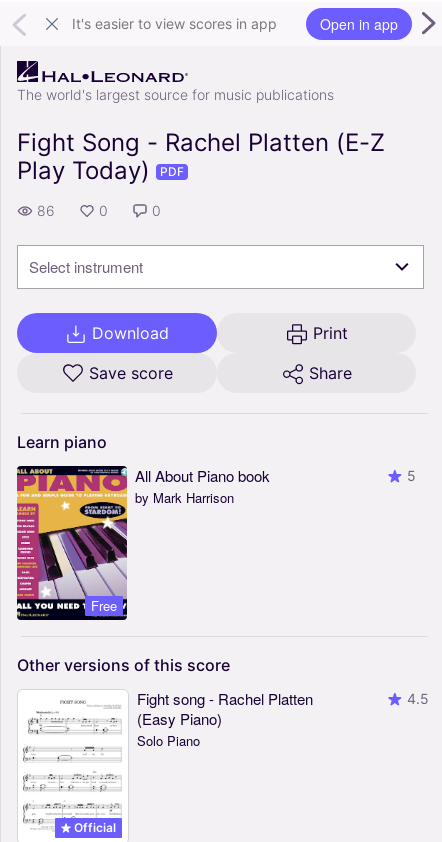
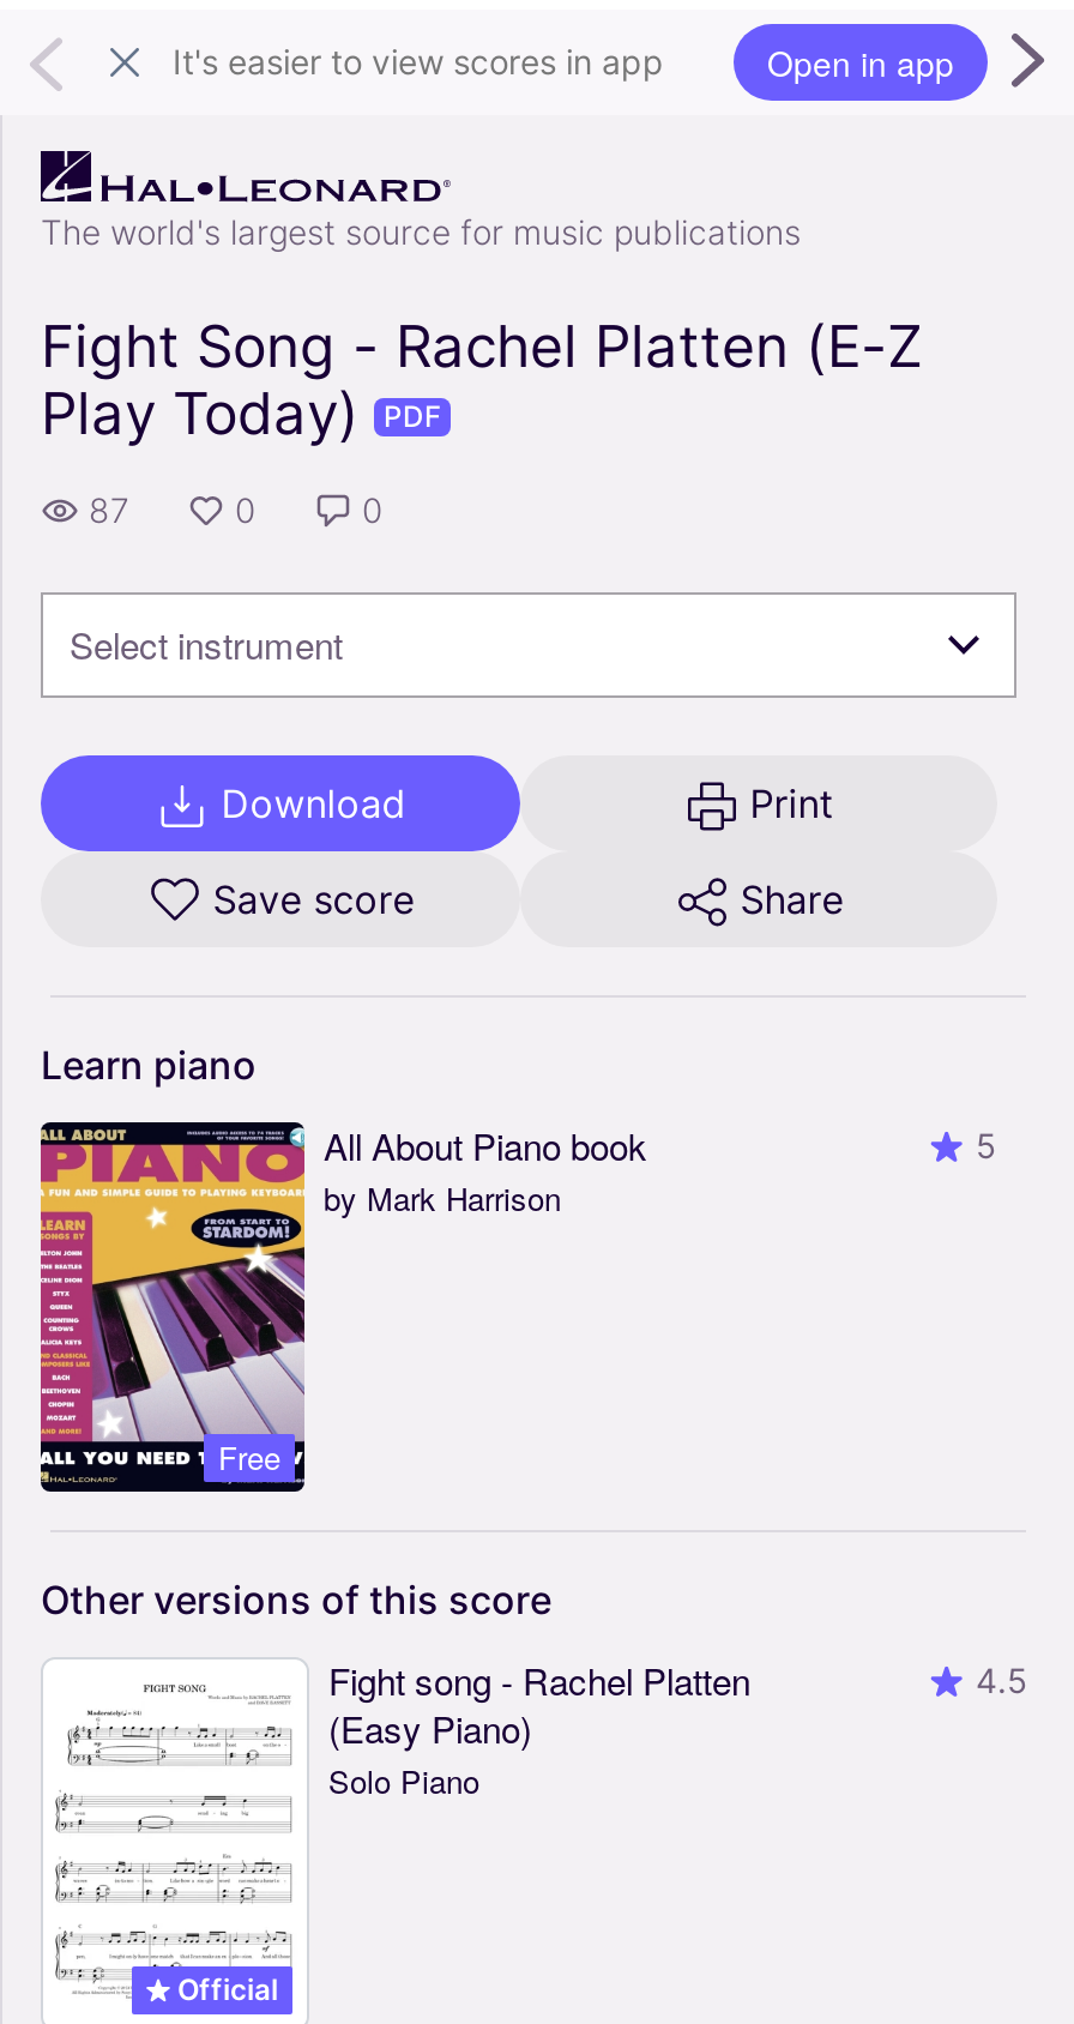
- 86
+ 87
